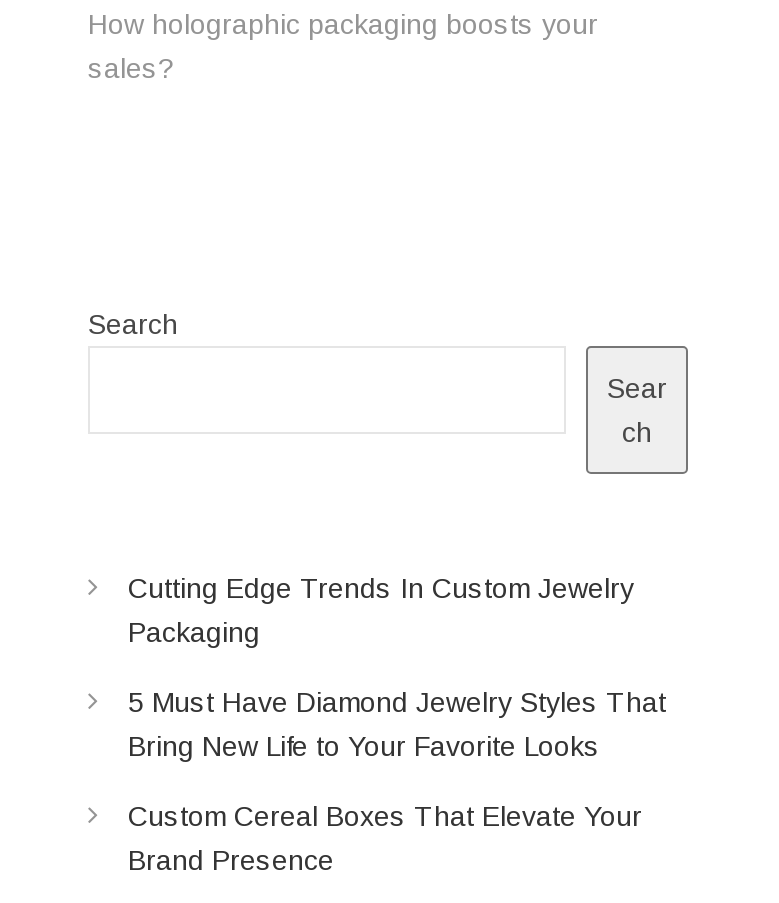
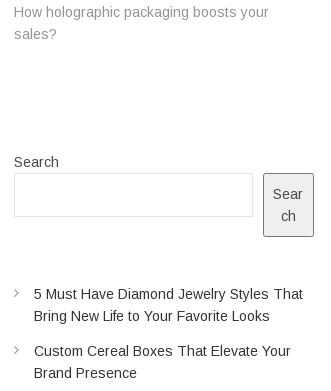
- Cutting Edge Trends In Custom Jewelry
- Packaging
